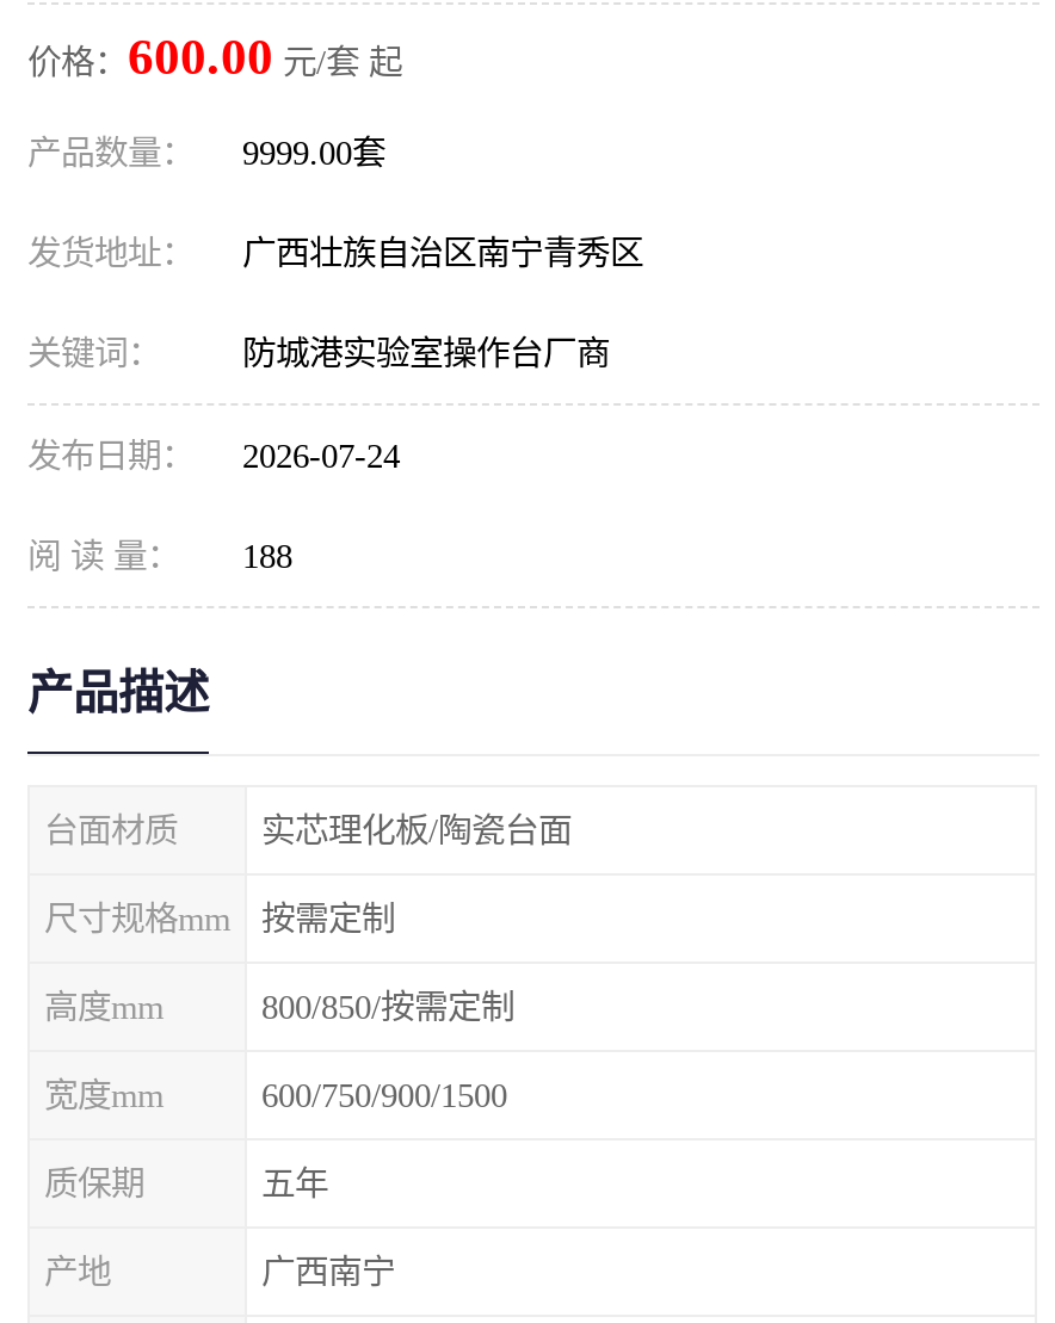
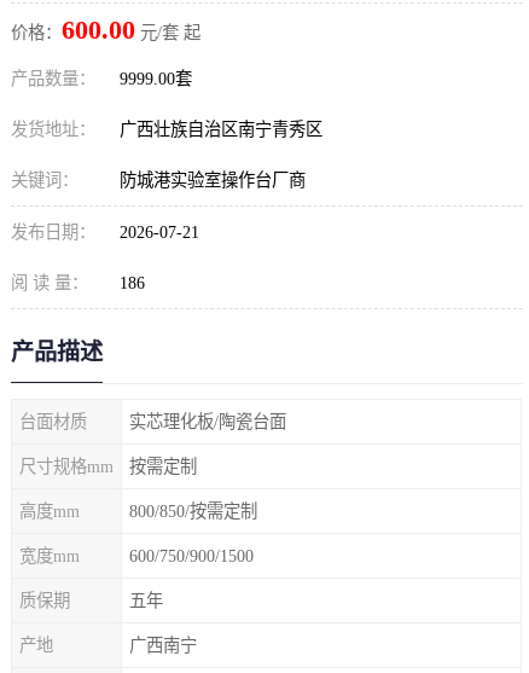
- 发布日期： 2026-07-24
+ 发布日期： 2026-07-21

- 阅 读 量： 188
+ 阅 读 量： 186
